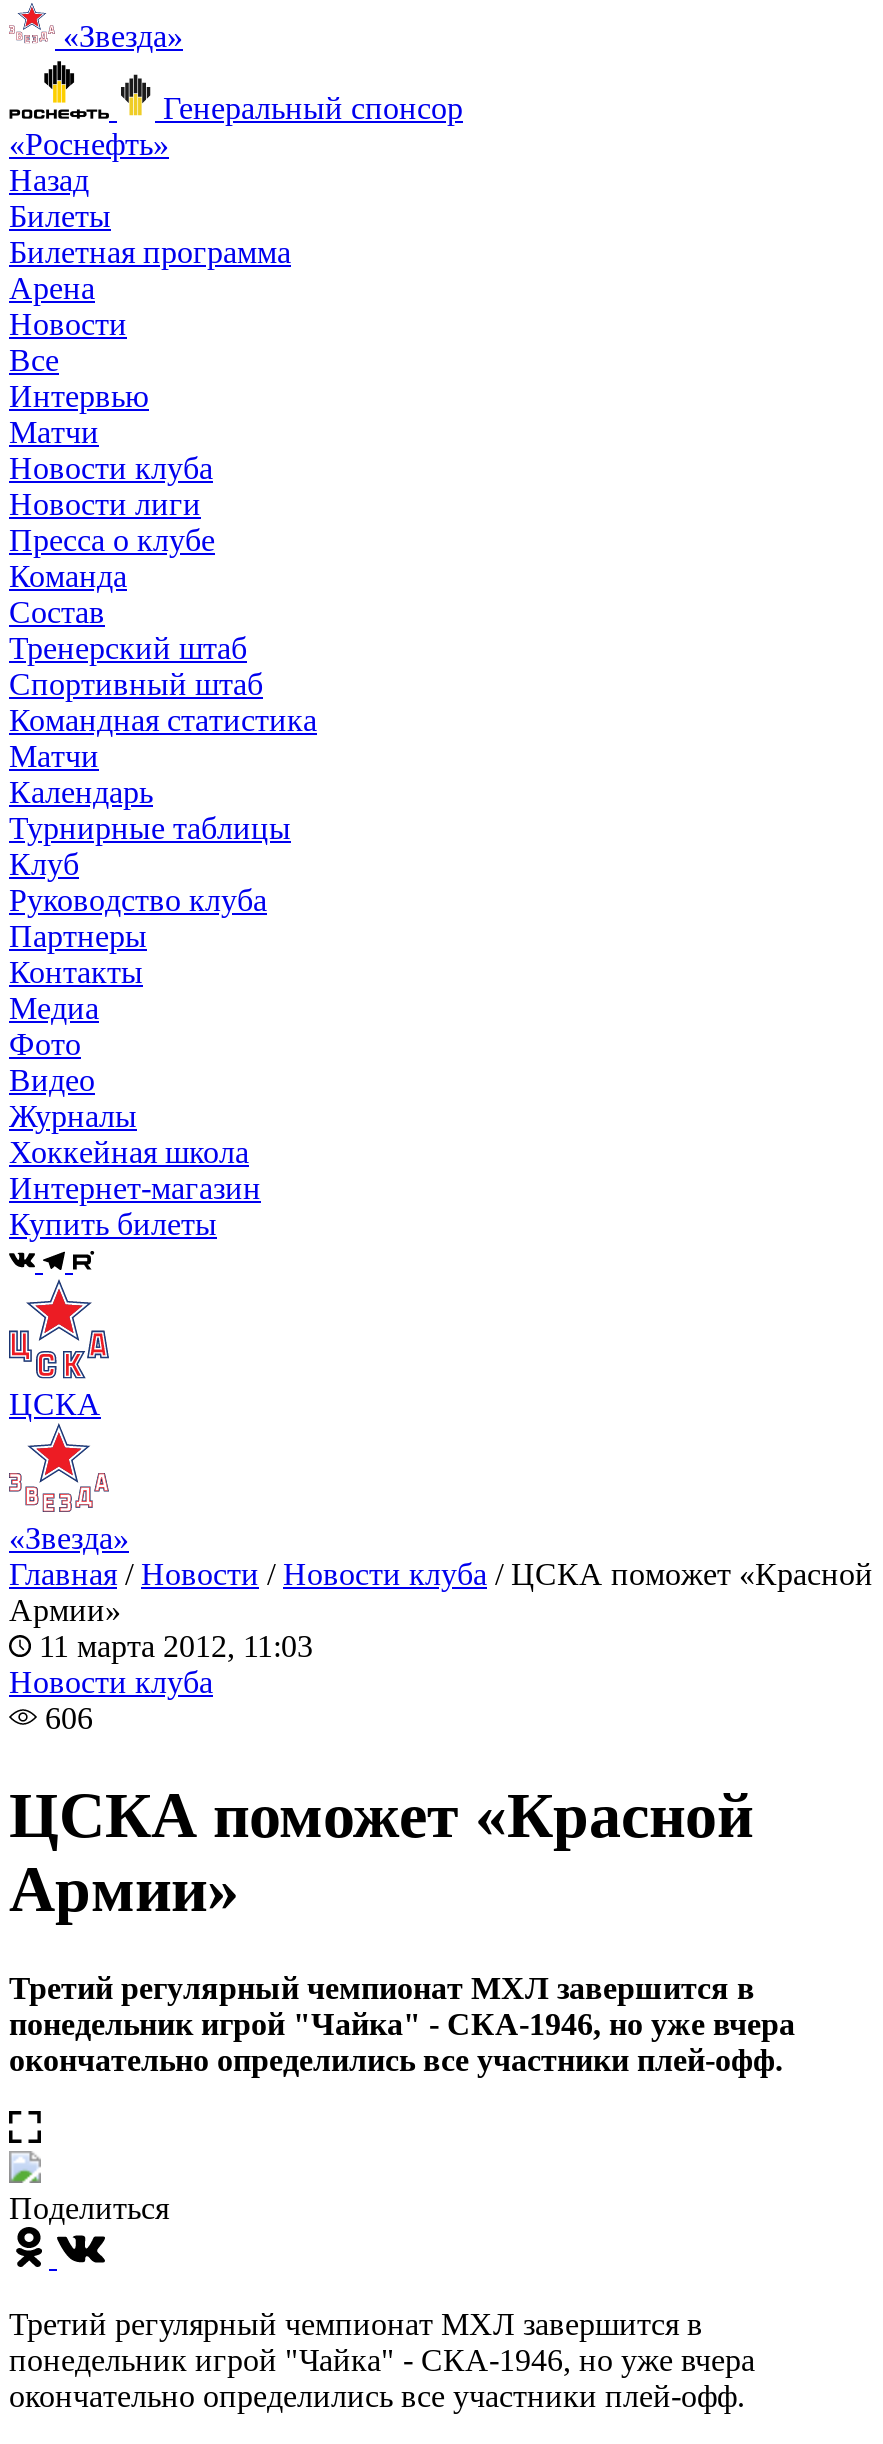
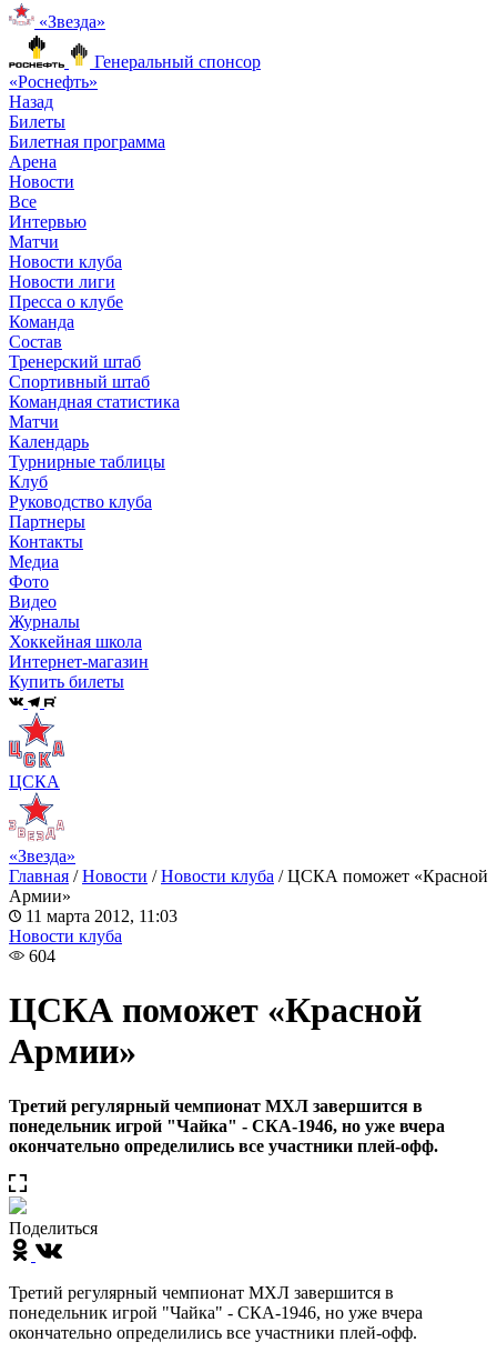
- 606
+ 604
